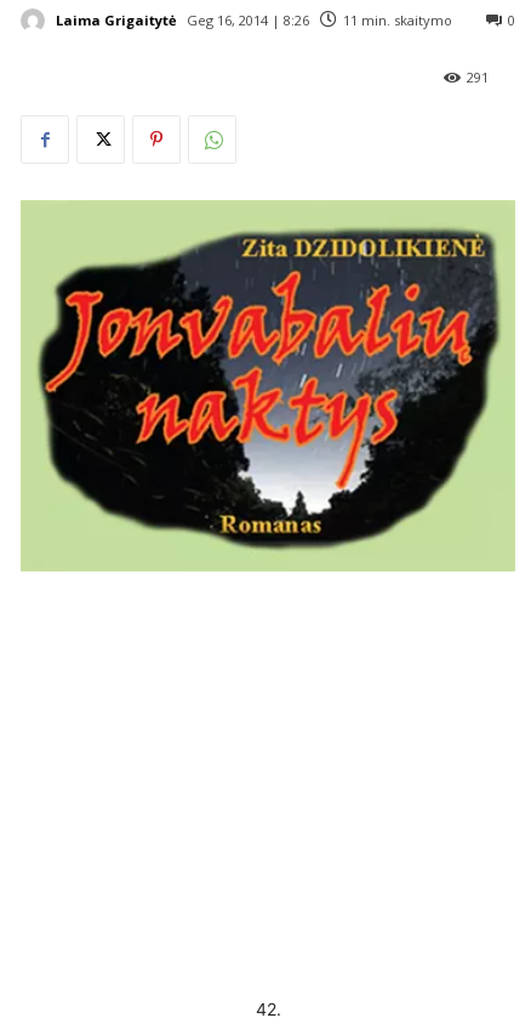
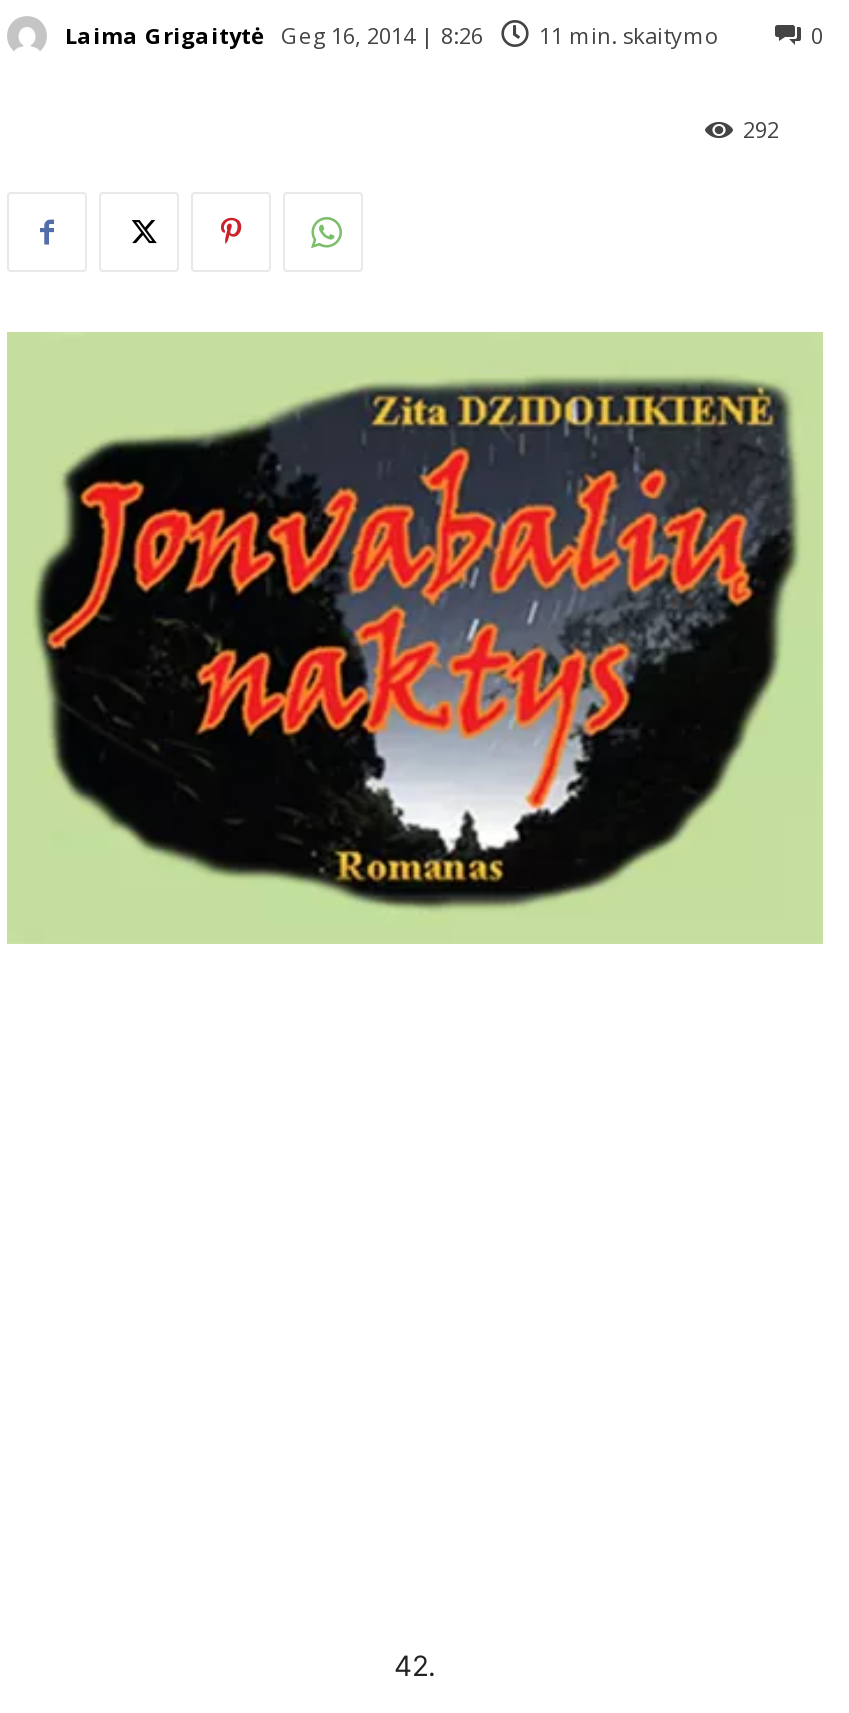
- 291
+ 292
